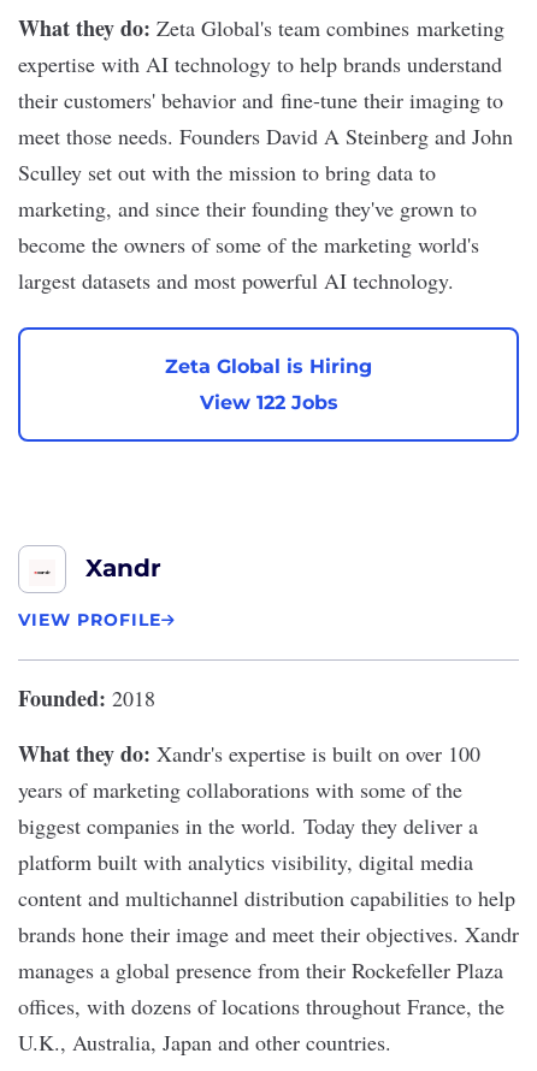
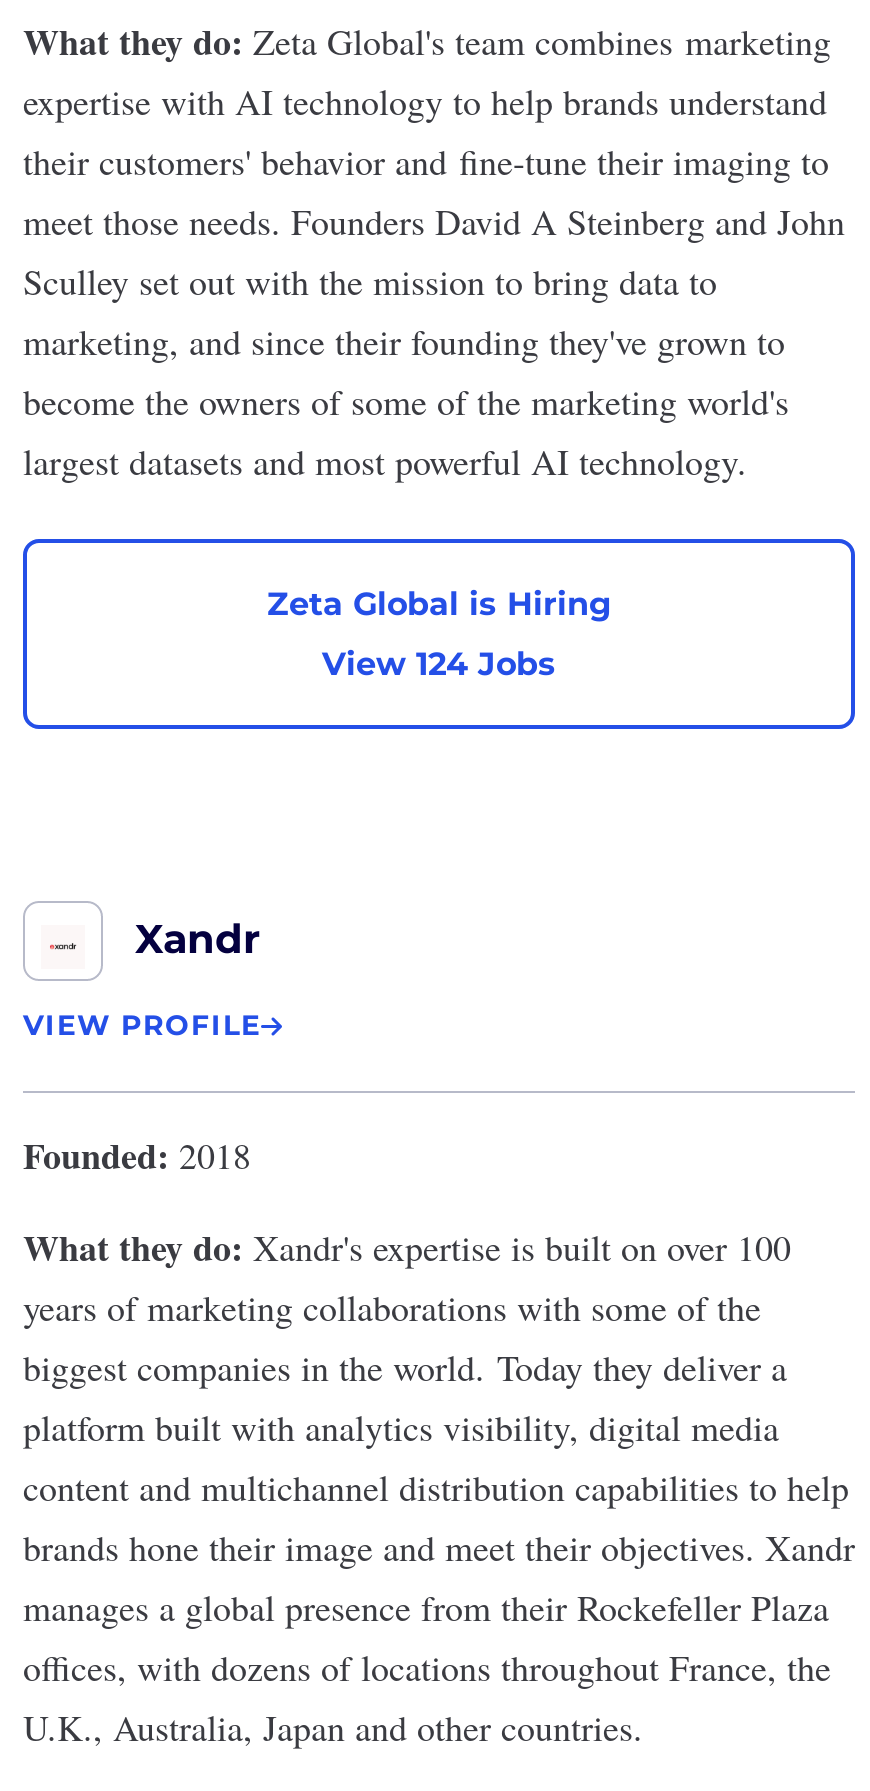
- View 122 Jobs
+ View 124 Jobs
